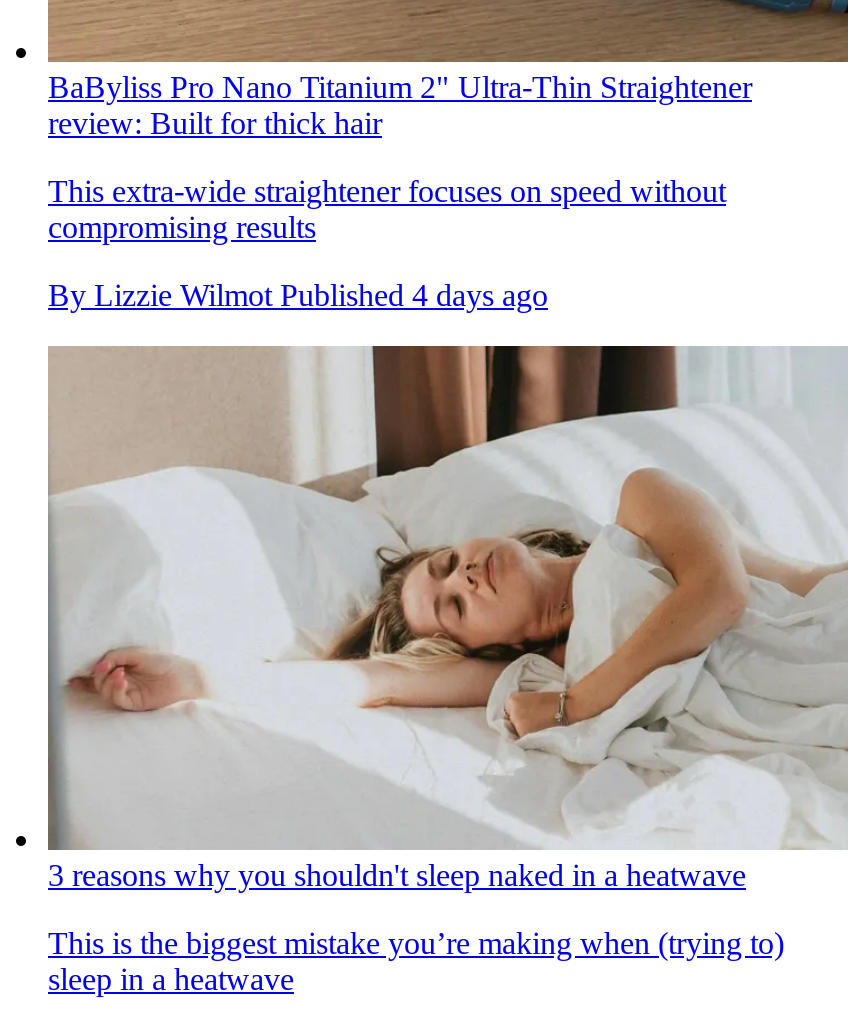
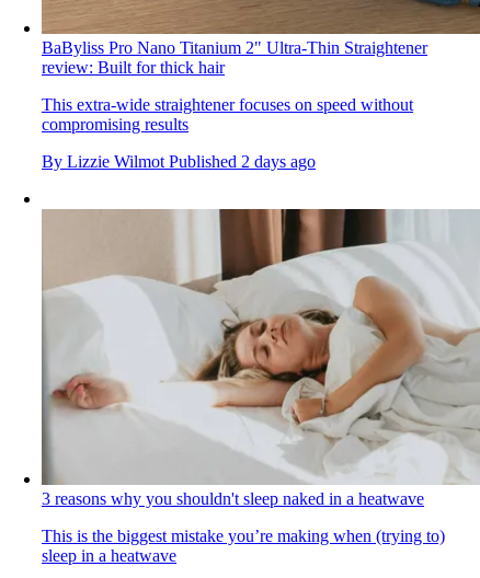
- By Lizzie Wilmot Published 4 days ago
+ By Lizzie Wilmot Published 2 days ago
